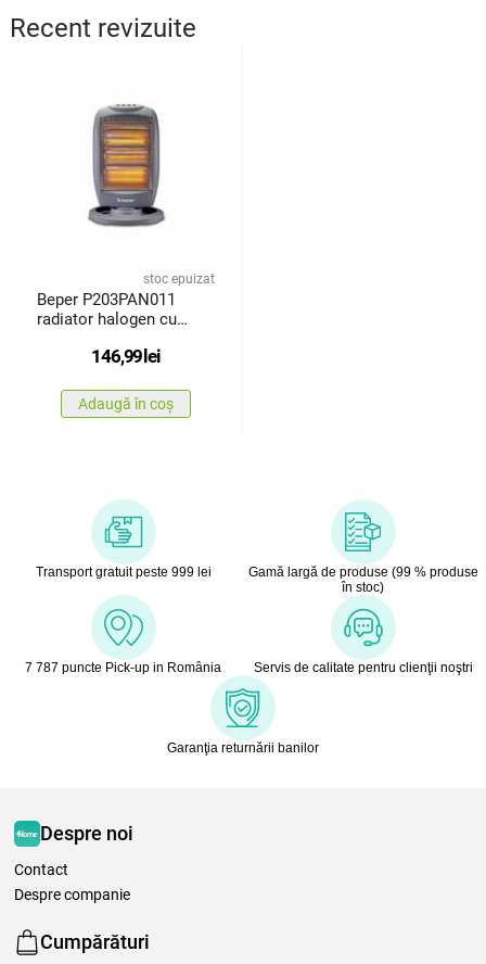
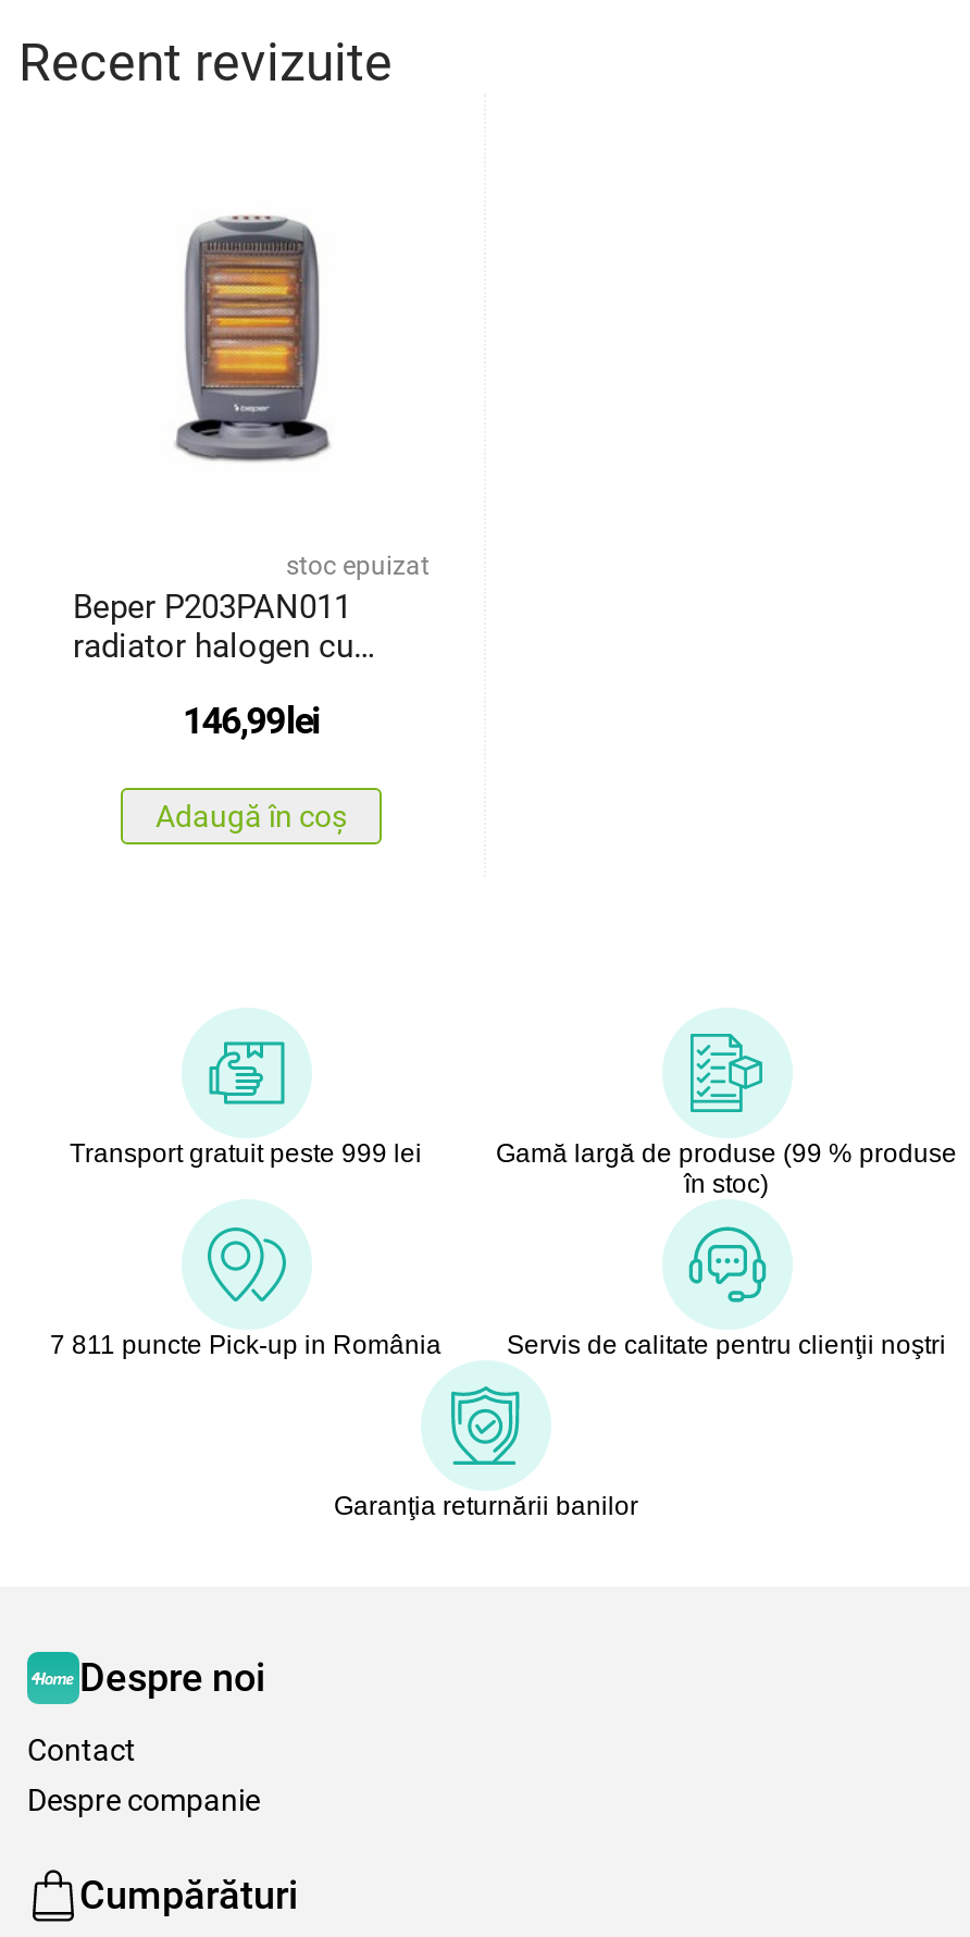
- 7 787 puncte Pick-up in România
+ 7 811 puncte Pick-up in România
